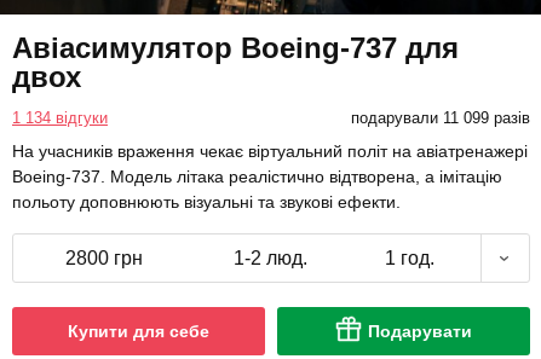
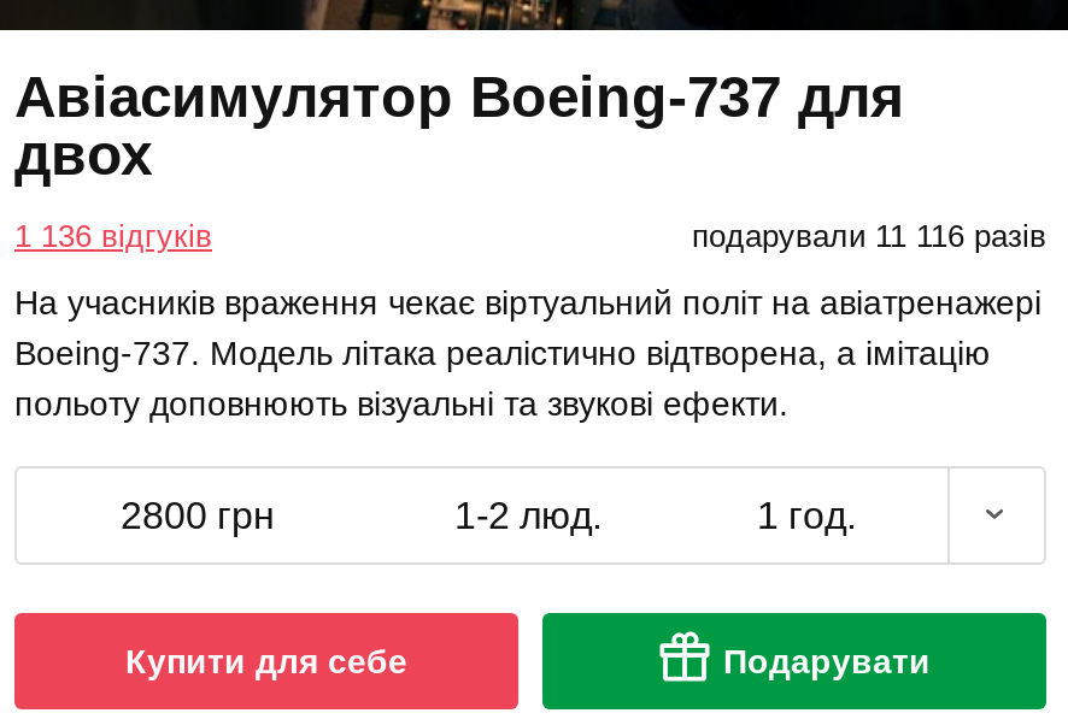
- 1 134 відгуки
- подарували 11 099 разів
+ 1 136 відгуків
+ подарували 11 116 разів
